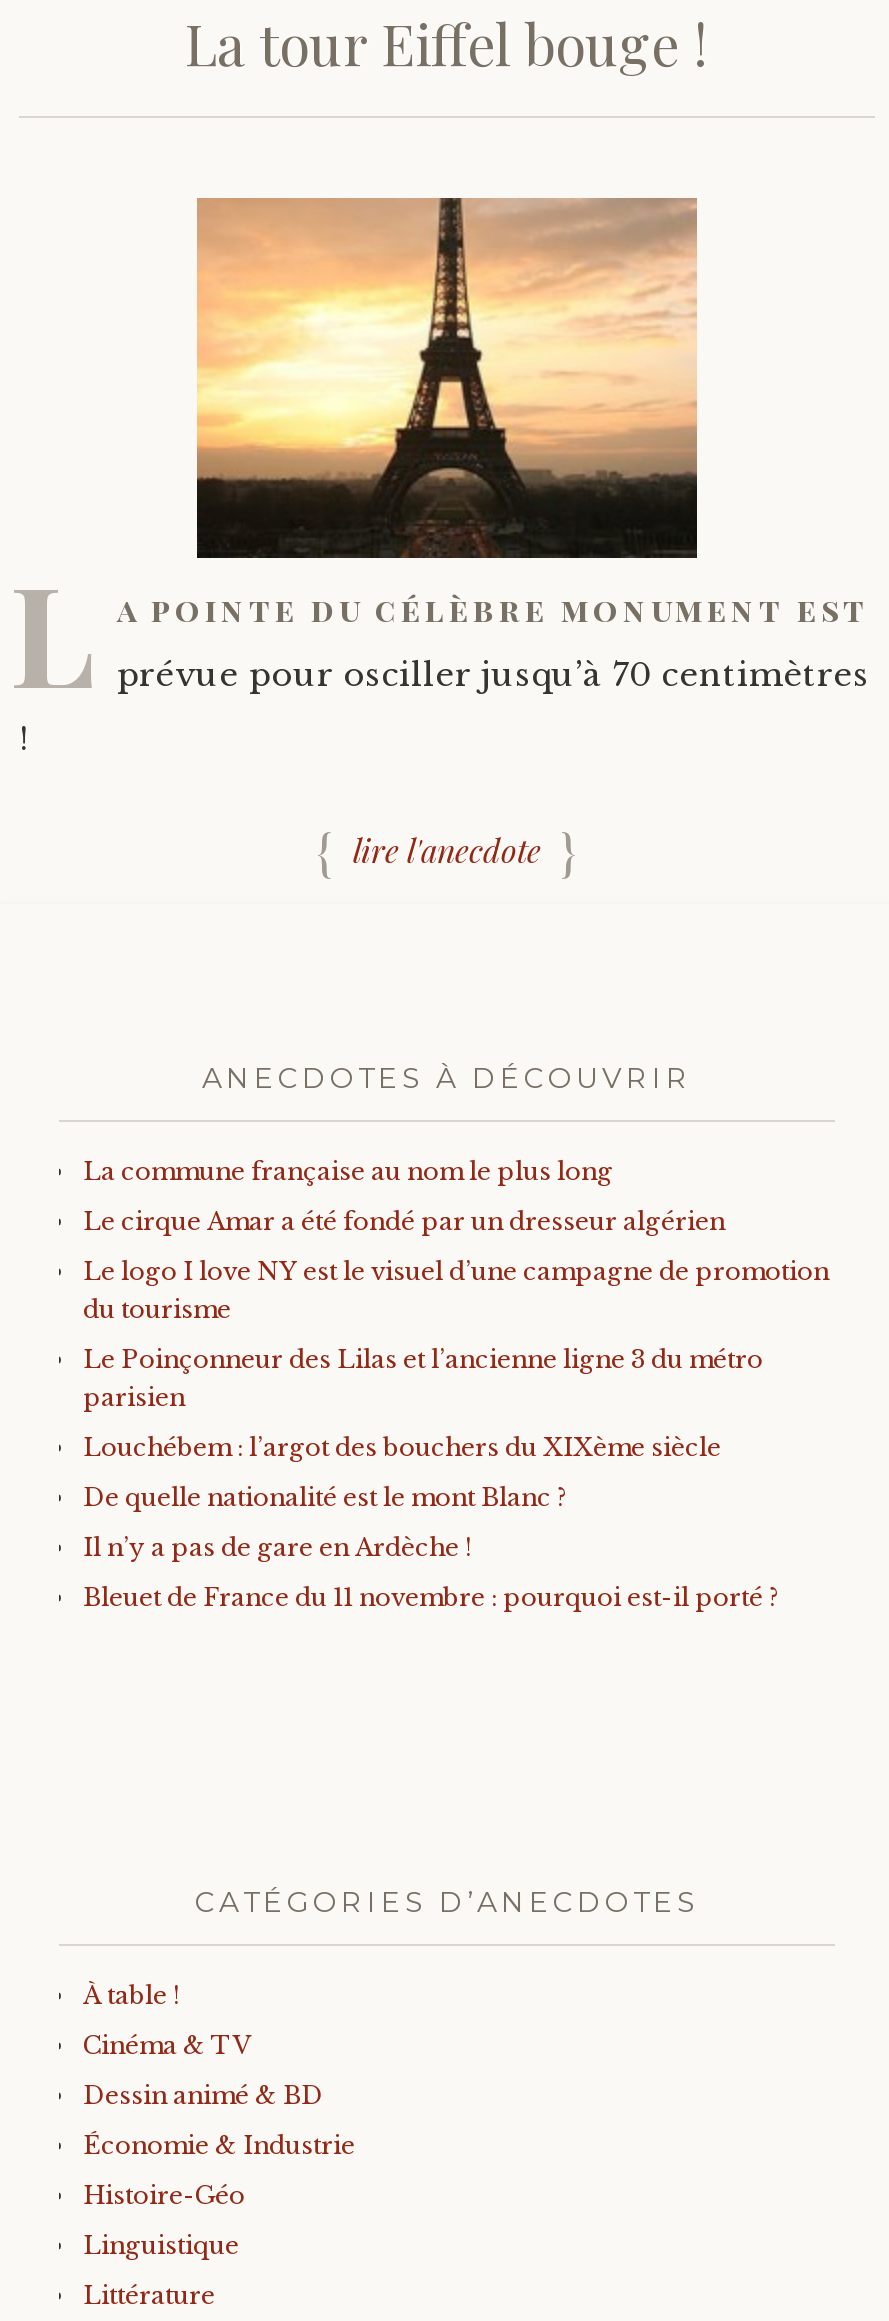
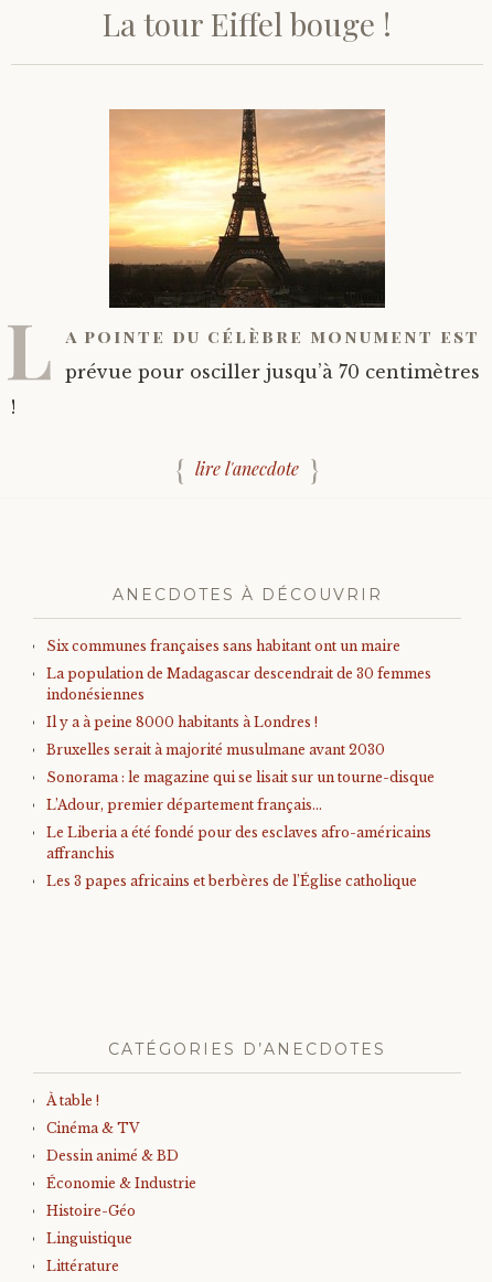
- La commune française au nom le plus long
+ Six communes françaises sans habitant ont un maire

- Le cirque Amar a été fondé par un dresseur algérien
+ La population de Madagascar descendrait de 30 femmes
+ indonésiennes

- Le logo I love NY est le visuel d’une campagne de promotion
- du tourisme
+ Il y a à peine 8000 habitants à Londres !

- Le Poinçonneur des Lilas et l’ancienne ligne 3 du métro
- parisien
+ Bruxelles serait à majorité musulmane avant 2030

- Louchébem : l’argot des bouchers du XIXème siècle
+ Sonorama : le magazine qui se lisait sur un tourne-disque

- De quelle nationalité est le mont Blanc ?
+ L’Adour, premier département français…

- Il n’y a pas de gare en Ardèche !
+ Le Liberia a été fondé pour des esclaves afro-américains
+ affranchis

- Bleuet de France du 11 novembre : pourquoi est-il porté ?
+ Les 3 papes africains et berbères de l’Église catholique
